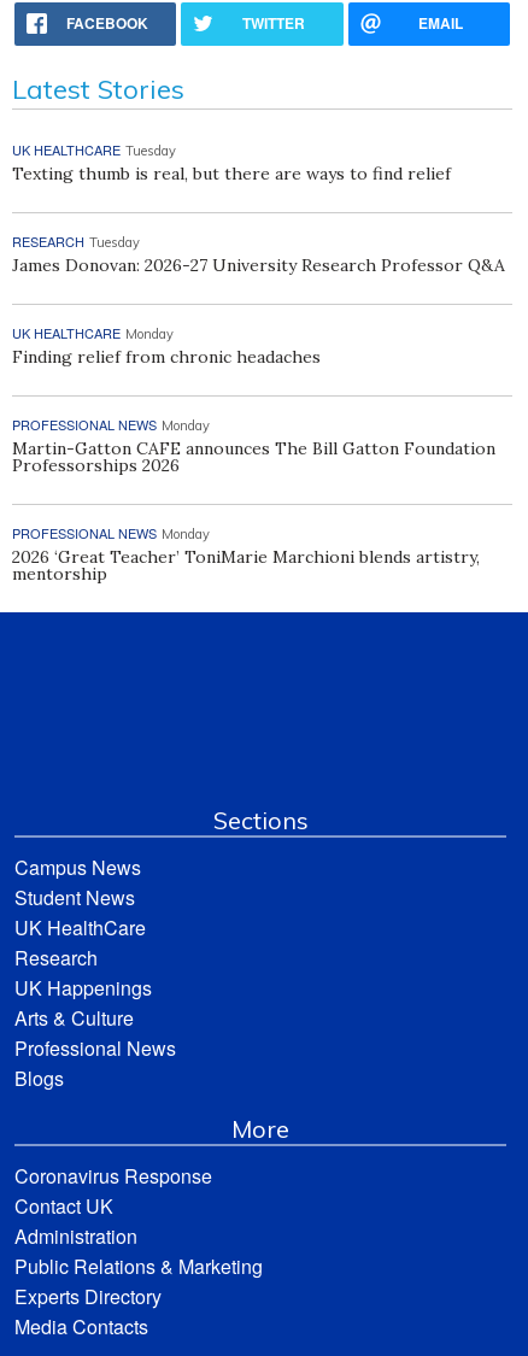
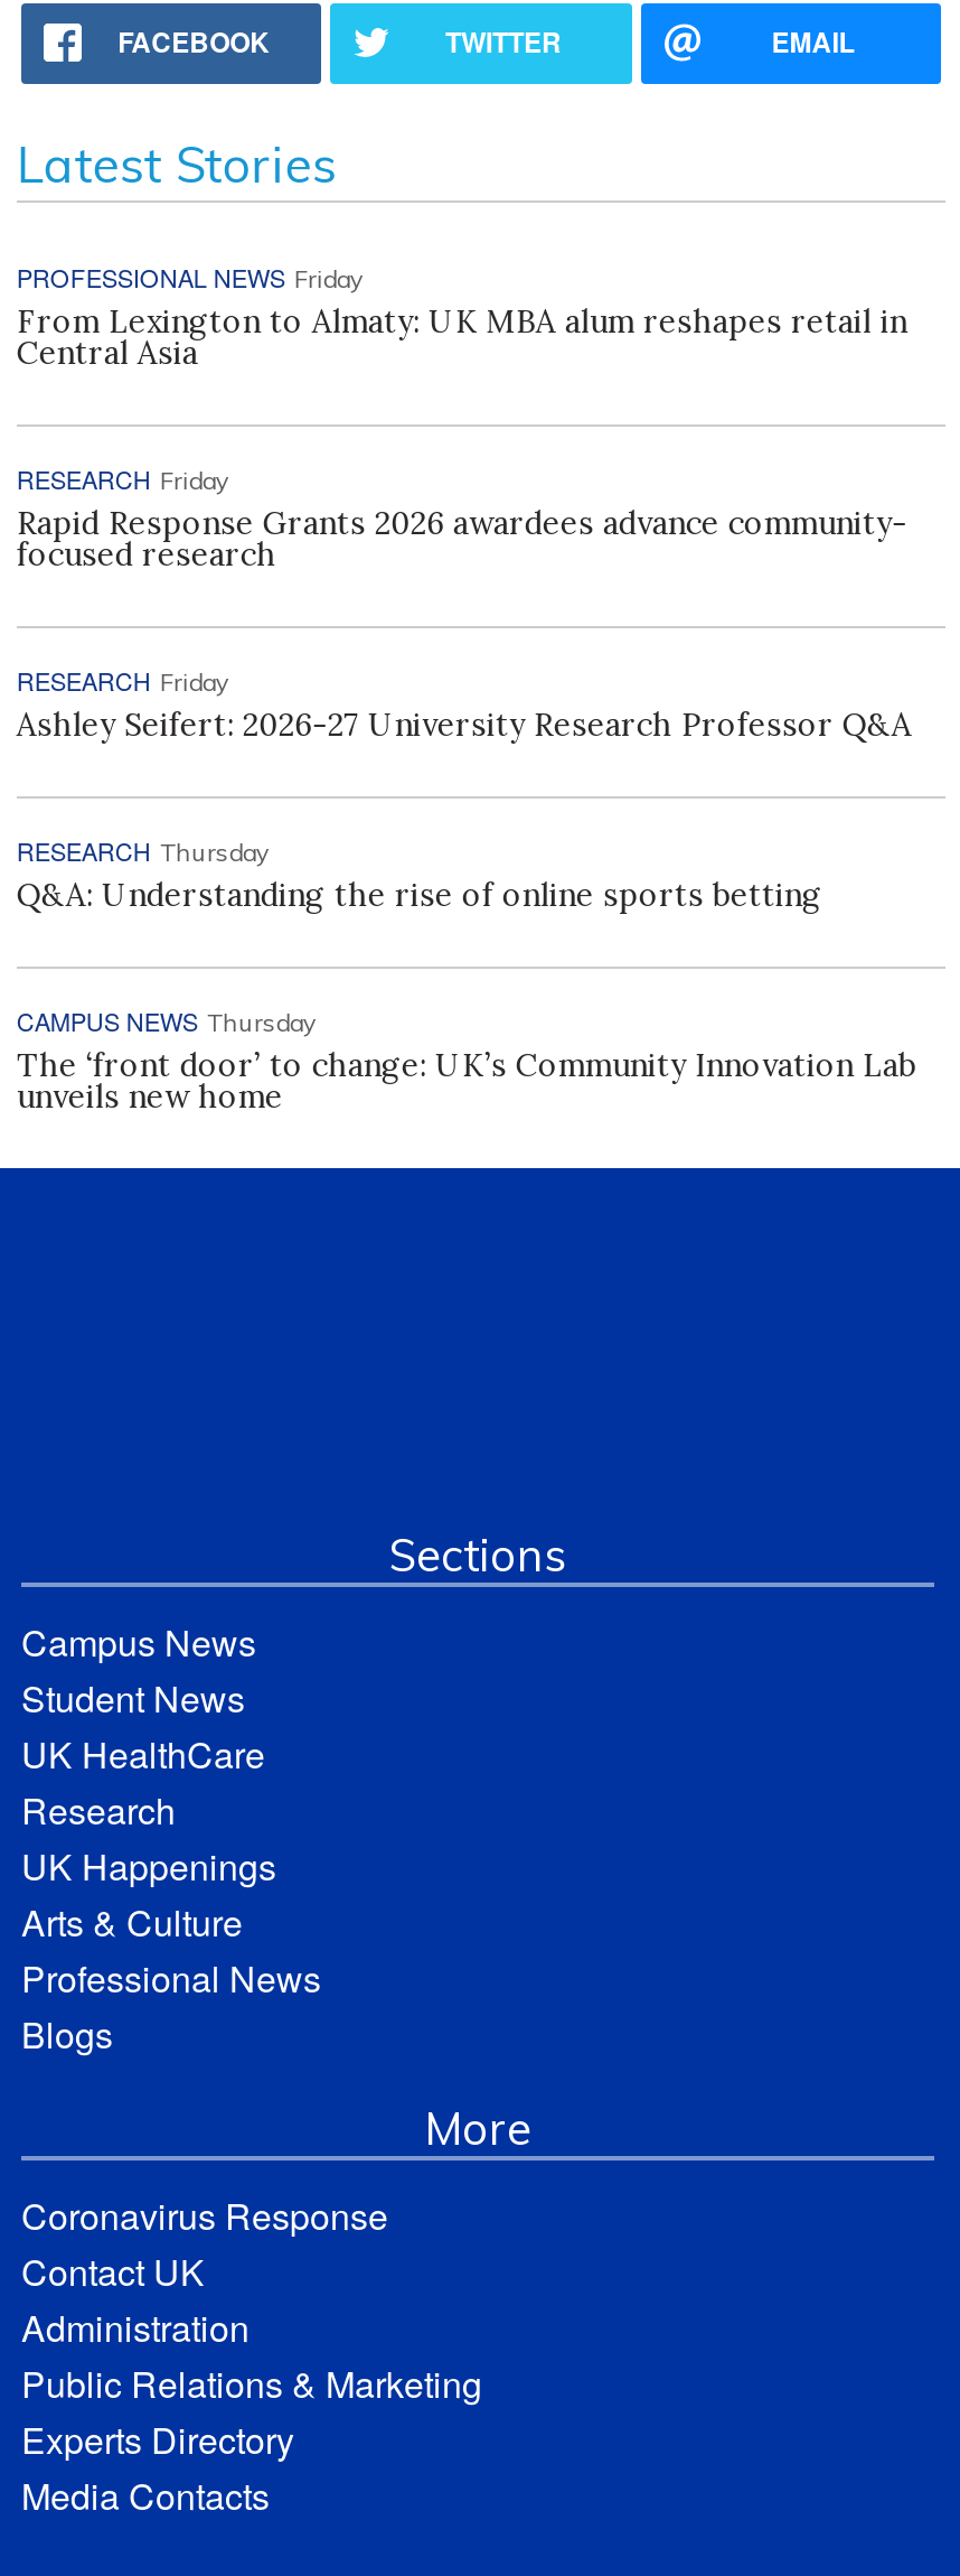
- UK HEALTHCARE Tuesday
- Texting thumb is real, but there are ways to find relief
+ PROFESSIONAL NEWS Friday
+ From Lexington to Almaty: UK MBA alum reshapes retail in
+ Central Asia

- RESEARCH Tuesday
- James Donovan: 2026-27 University Research Professor Q&A
+ RESEARCH Friday
+ Rapid Response Grants 2026 awardees advance community-
+ focused research

- UK HEALTHCARE Monday
- Finding relief from chronic headaches
+ RESEARCH Friday
+ Ashley Seifert: 2026-27 University Research Professor Q&A

- PROFESSIONAL NEWS Monday
- Martin-Gatton CAFE announces The Bill Gatton Foundation
- Professorships 2026
+ RESEARCH Thursday
+ Q&A: Understanding the rise of online sports betting

- PROFESSIONAL NEWS Monday
- 2026 ‘Great Teacher’ ToniMarie Marchioni blends artistry,
- mentorship
+ CAMPUS NEWS Thursday
+ The ‘front door’ to change: UK’s Community Innovation Lab
+ unveils new home
